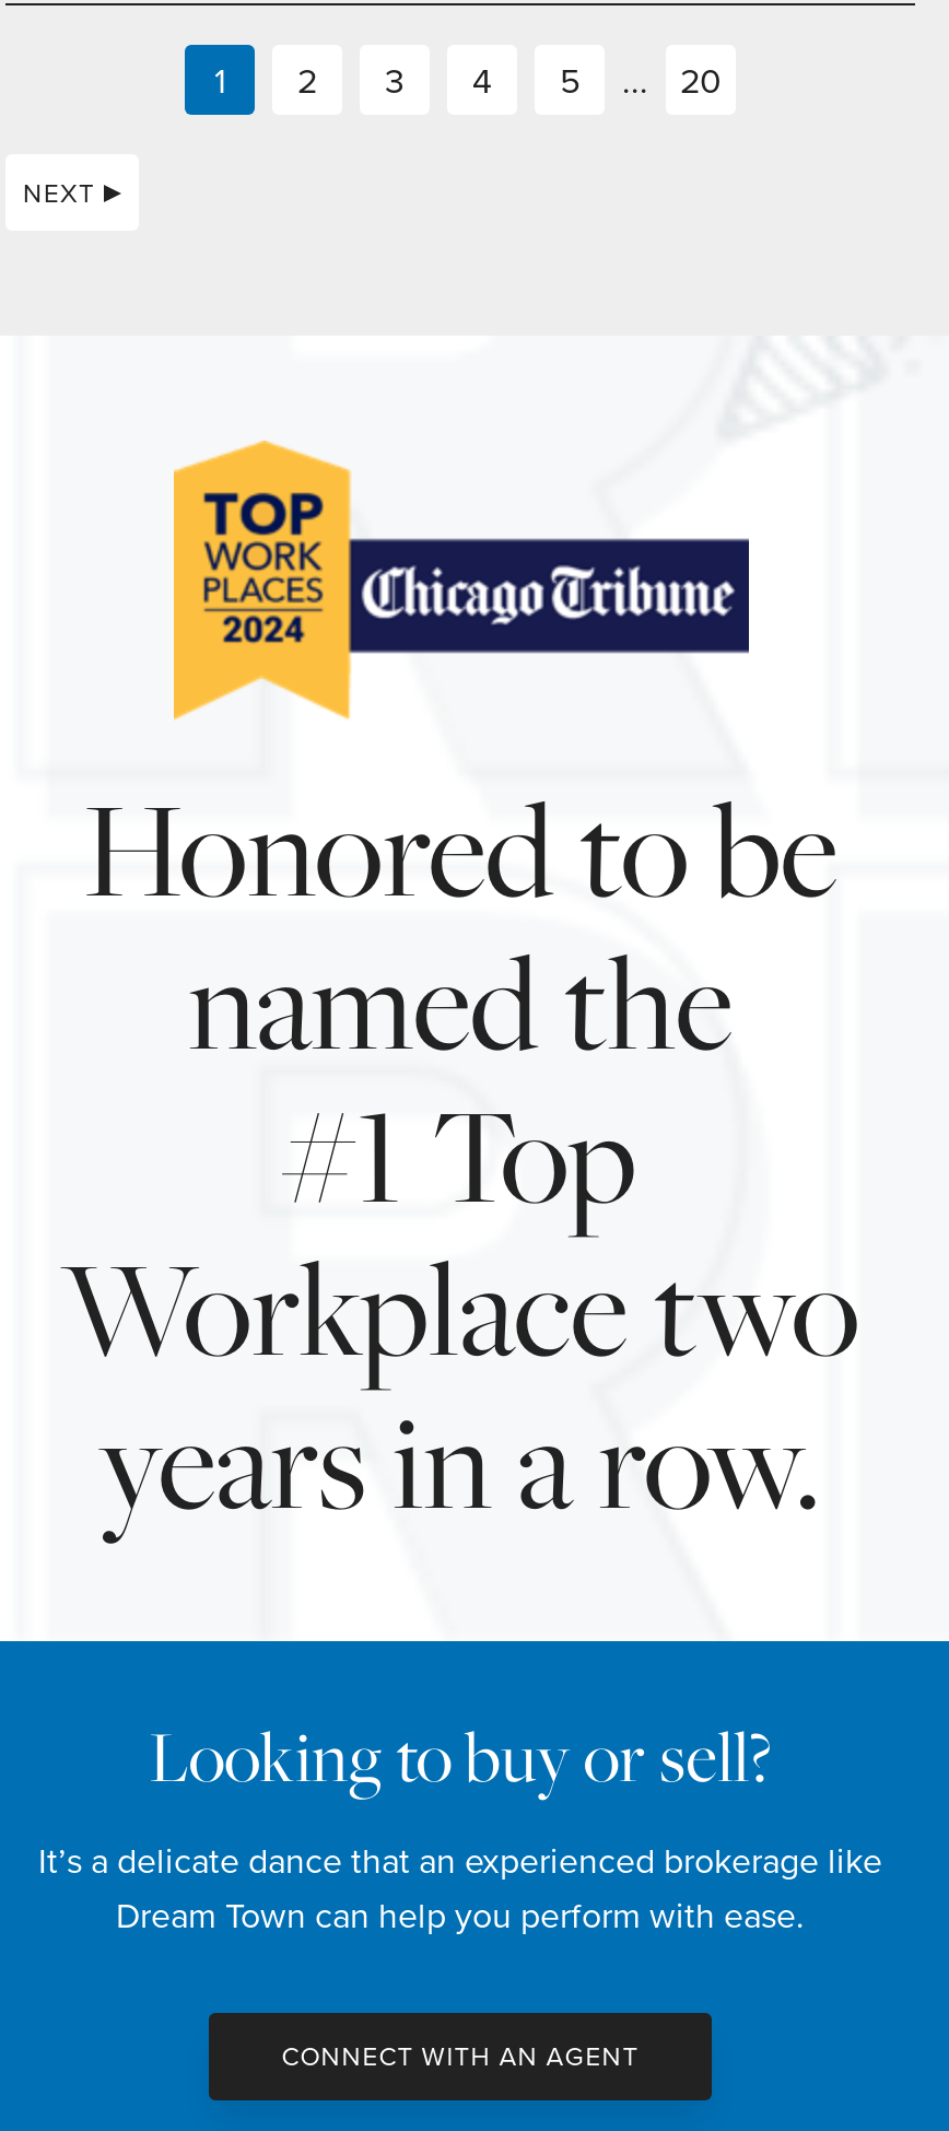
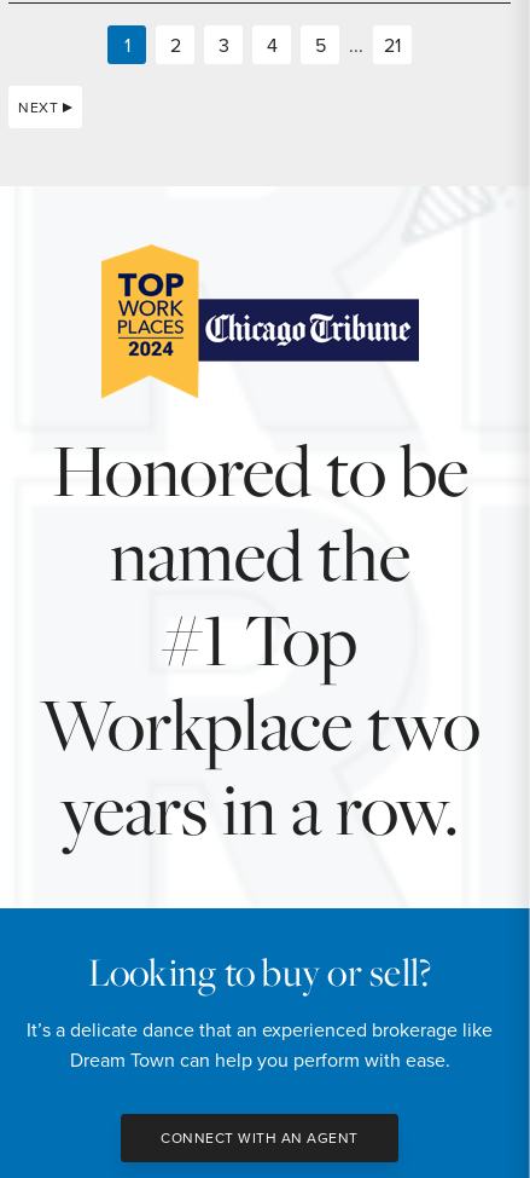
- 20
+ 21
